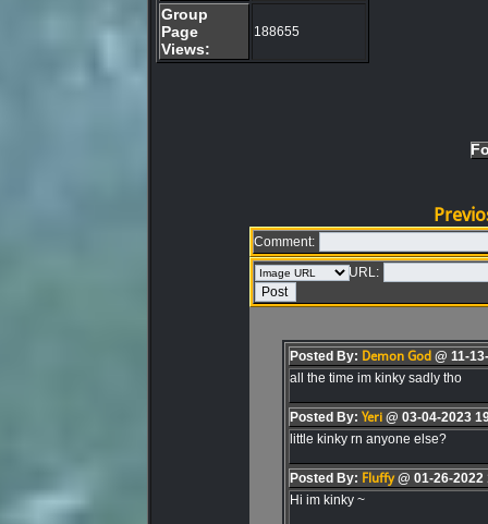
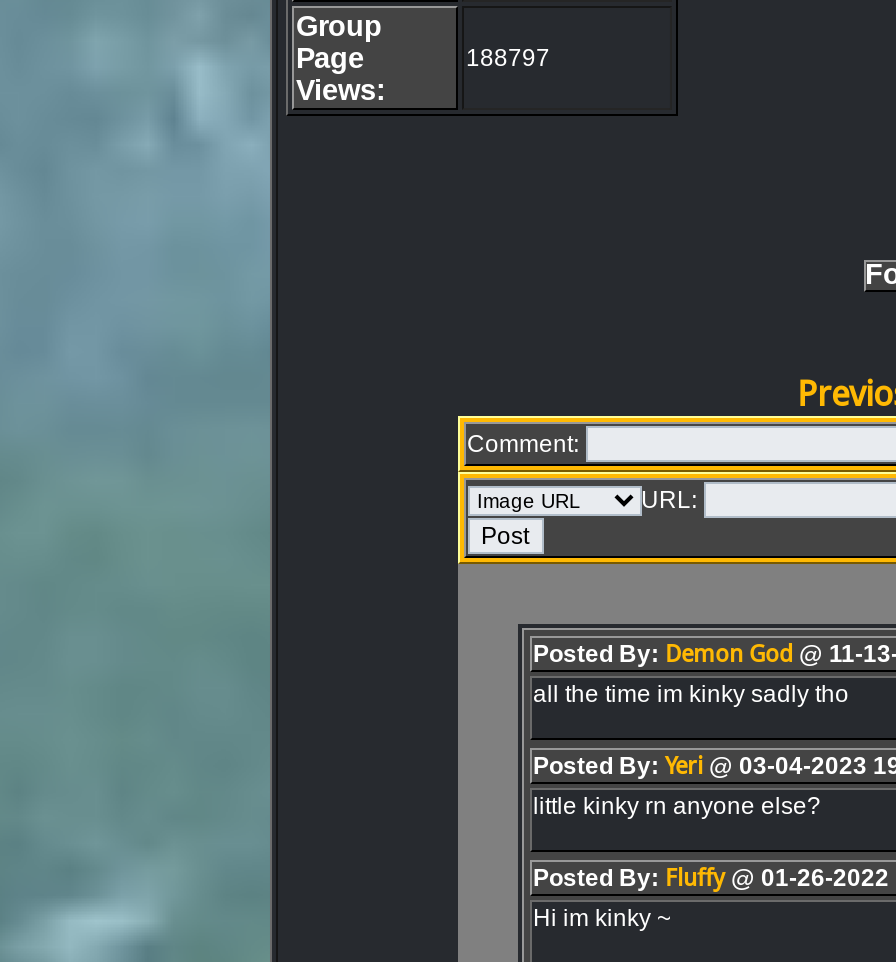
- 188655
+ 188797
